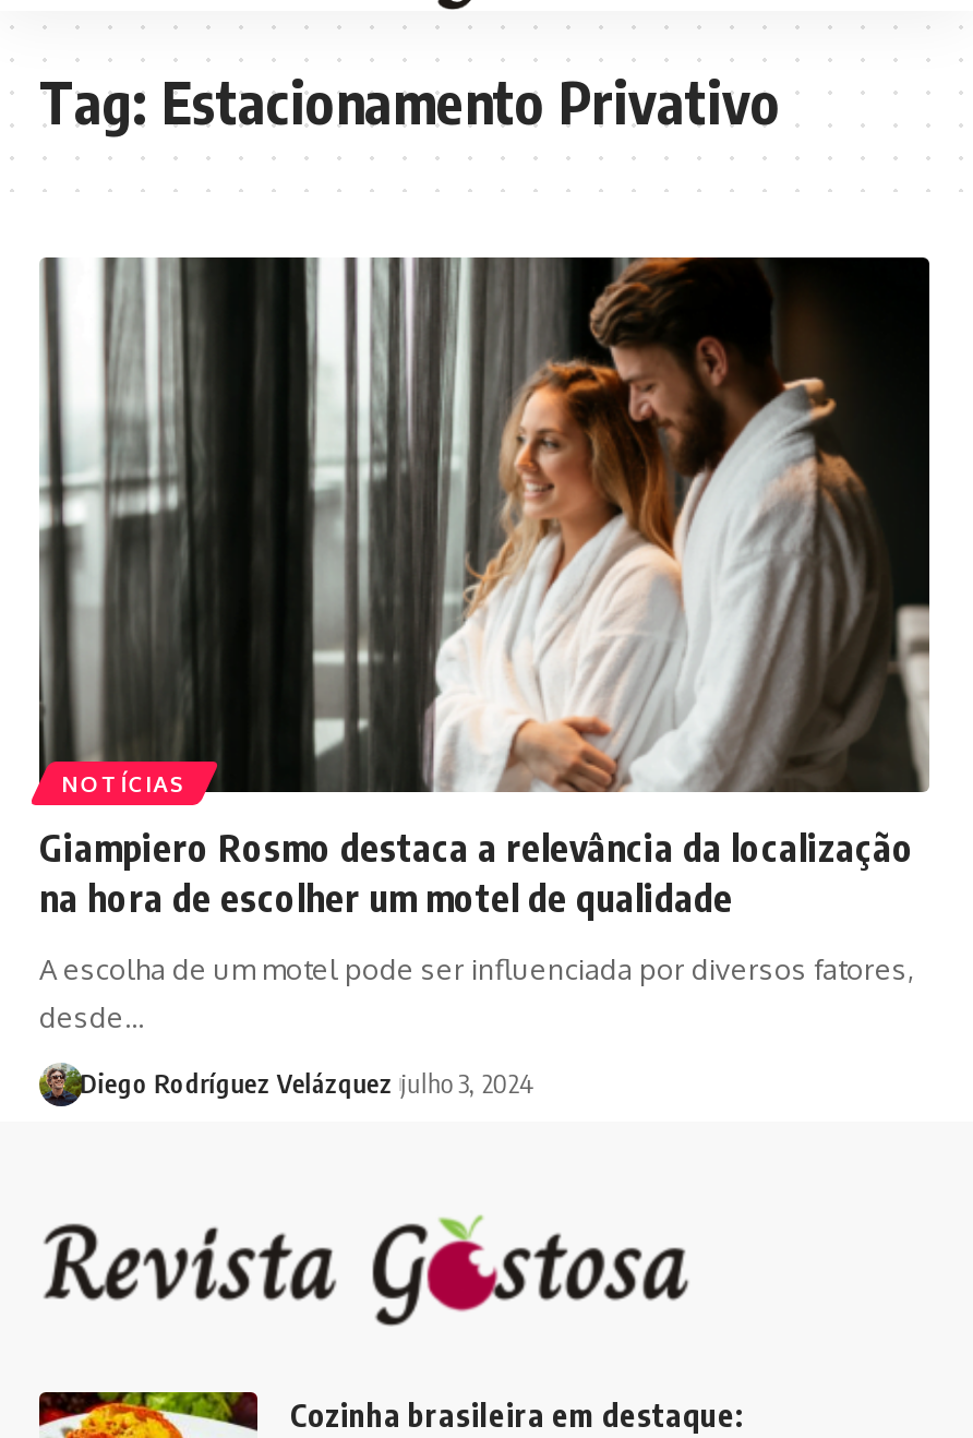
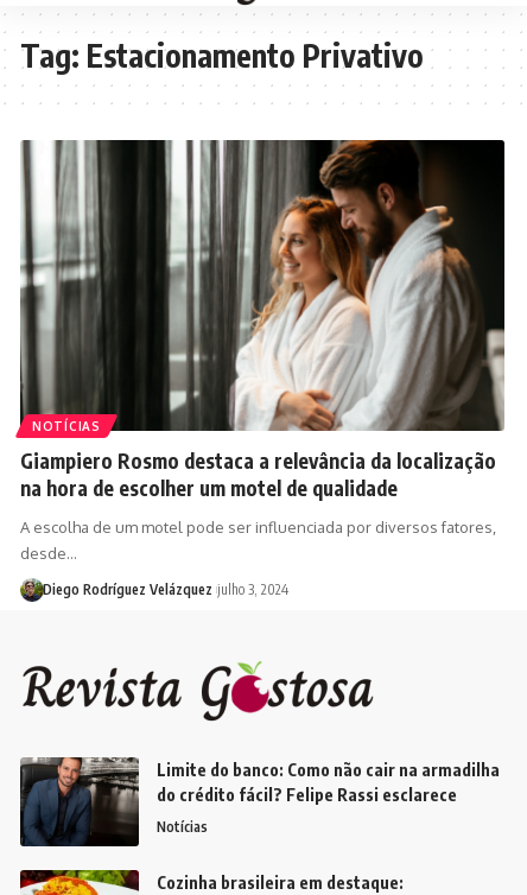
+ [image]
+ Limite do banco: Como não cair na armadilha
+ do crédito fácil? Felipe Rassi esclarece
+ Notícias
